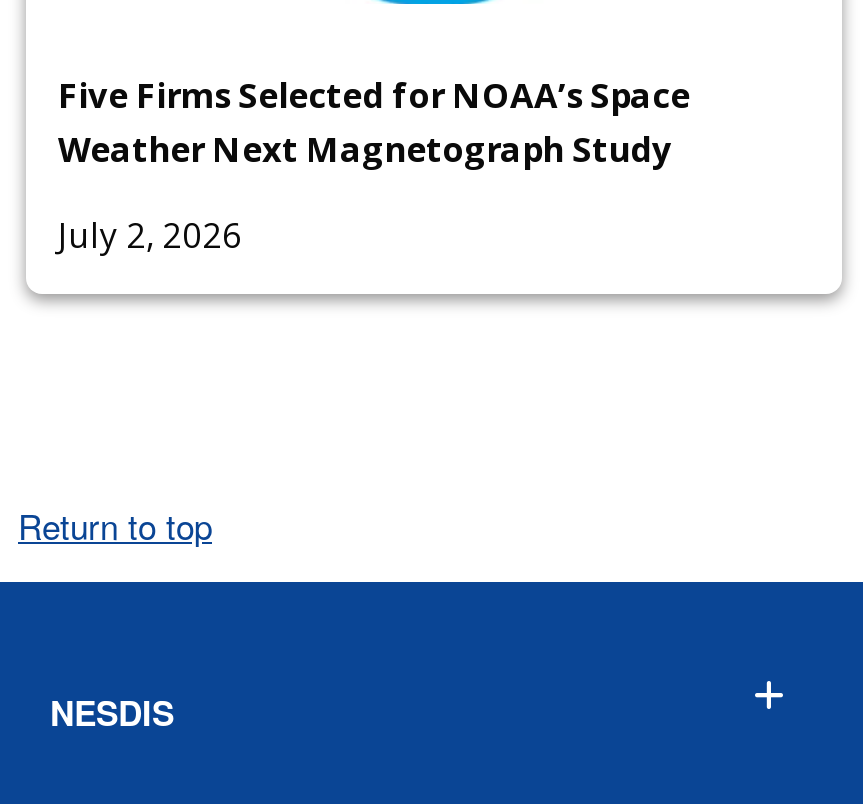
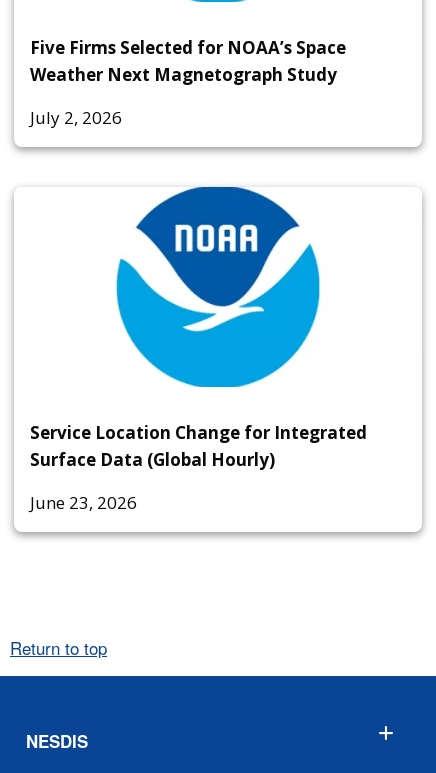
+ [image]
+ Service Location Change for Integrated
+ Surface Data (Global Hourly)
+ June 23, 2026
